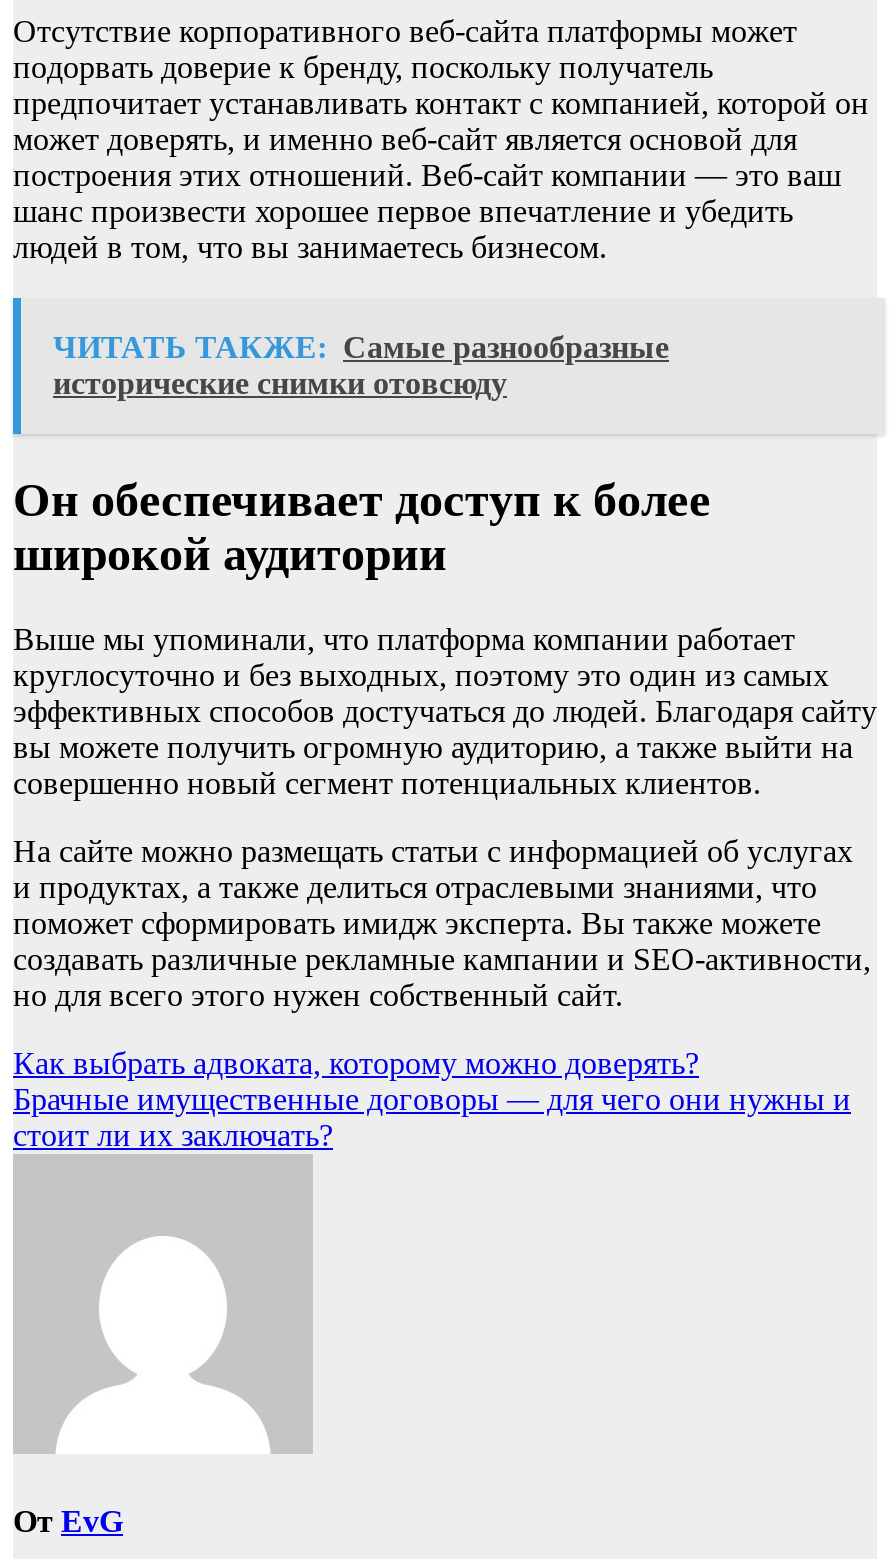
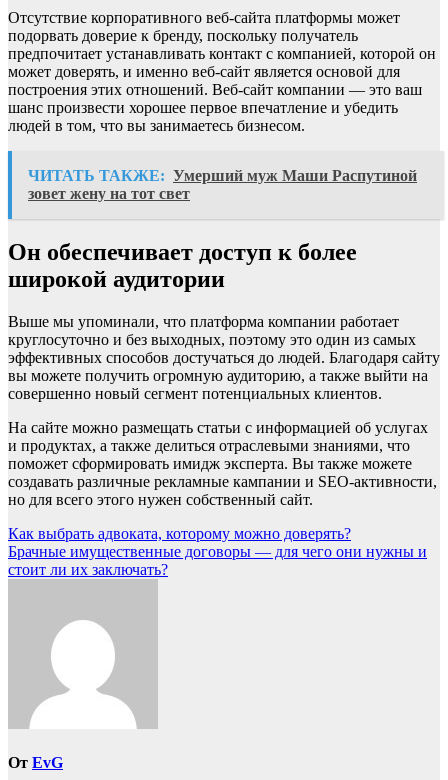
- ЧИТАТЬ ТАКЖЕ: Самые разнообразные
- исторические снимки отовсюду
+ ЧИТАТЬ ТАКЖЕ: Умерший муж Маши Распутиной
+ зовет жену на тот свет
